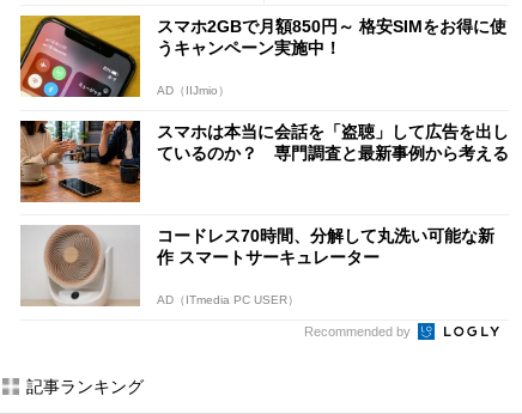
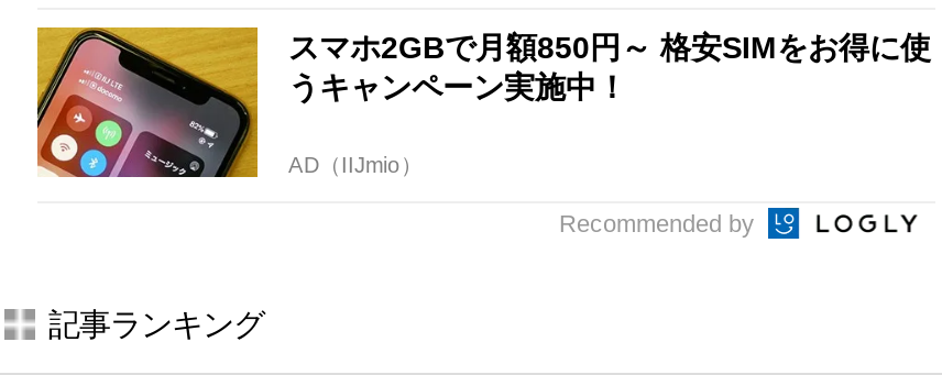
- [image]
- スマホは本当に会話を「盗聴」して広告を出し
- ているのか？ 専門調査と最新事例から考える

- [image]
- コードレス70時間、分解して丸洗い可能な新
- 作 スマートサーキュレーター
- AD（ITmedia PC USER）
